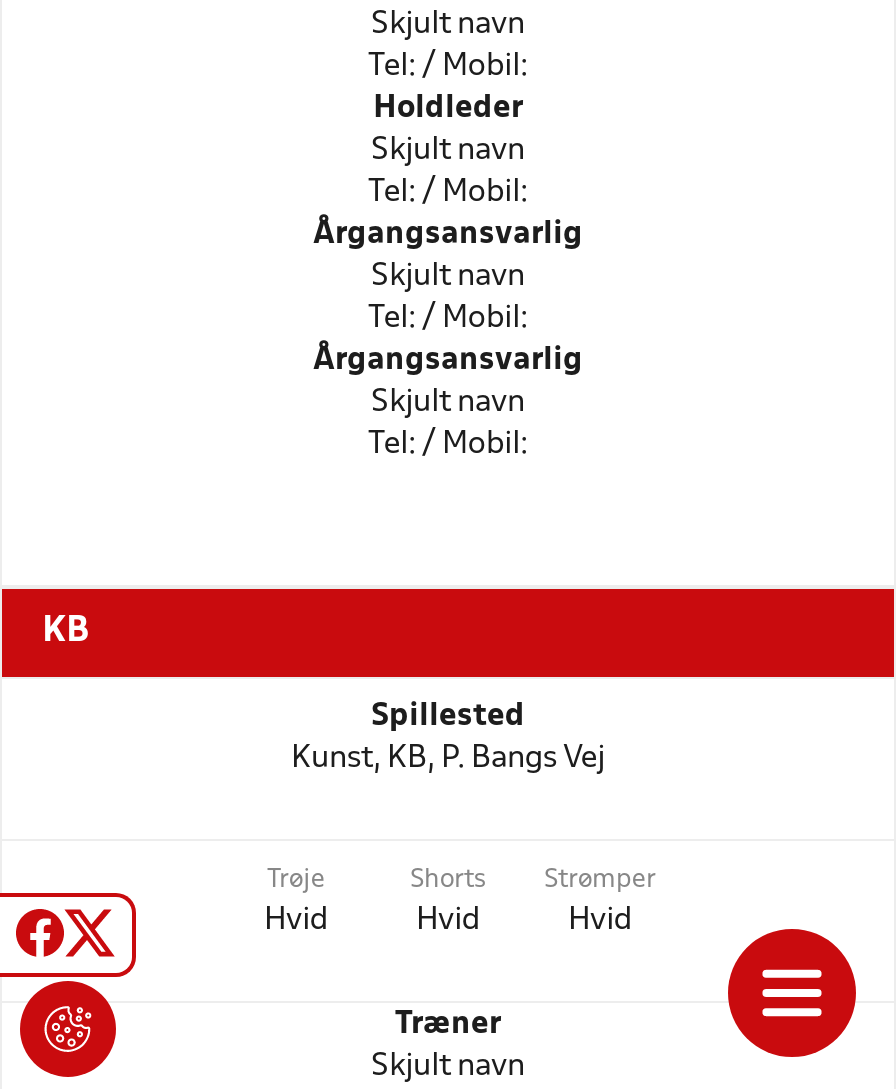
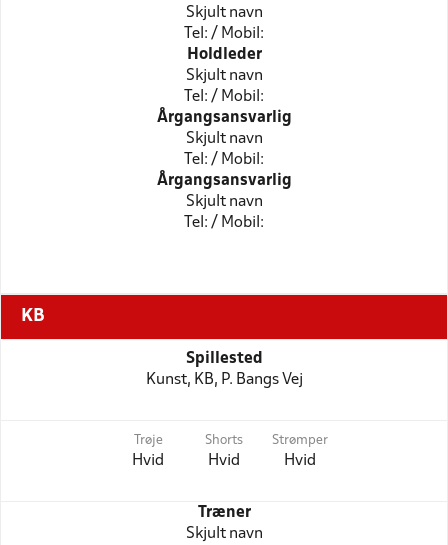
- [image]

- [image]
